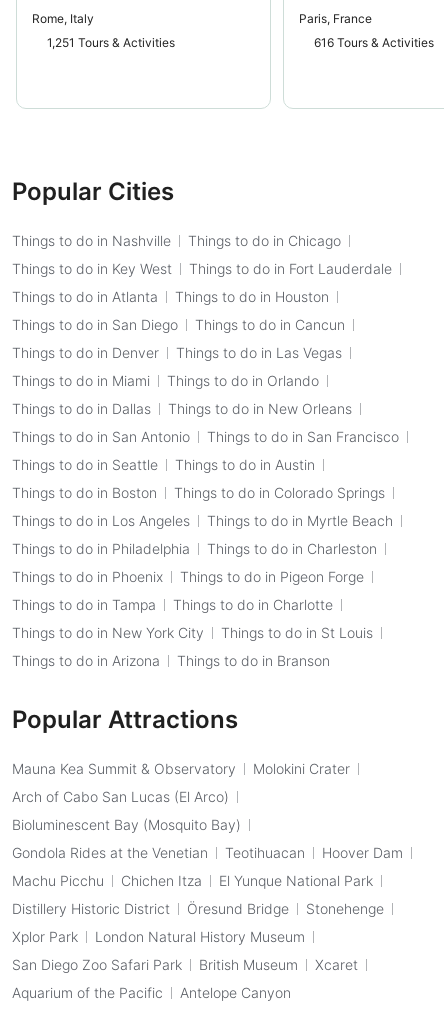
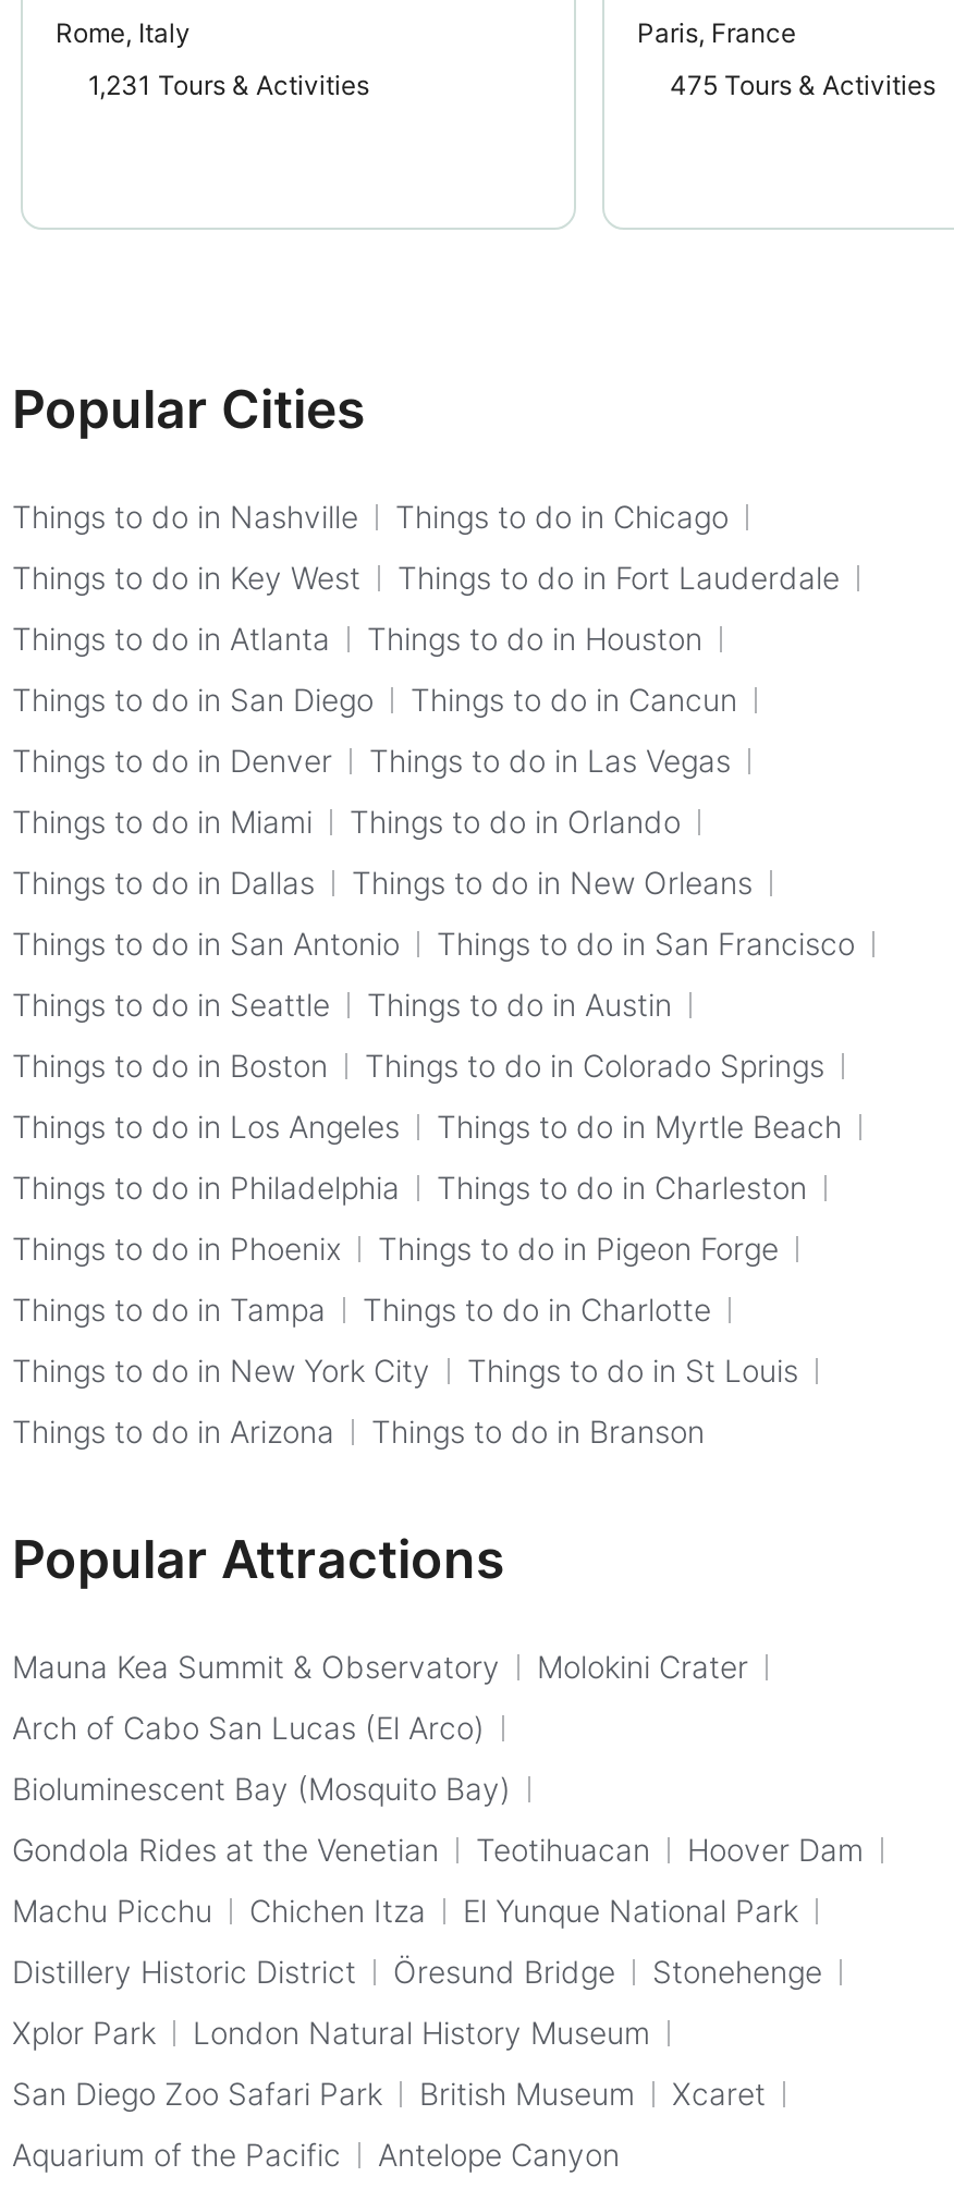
- 1,251 Tours & Activities
+ 1,231 Tours & Activities

- 616 Tours & Activities
+ 475 Tours & Activities
